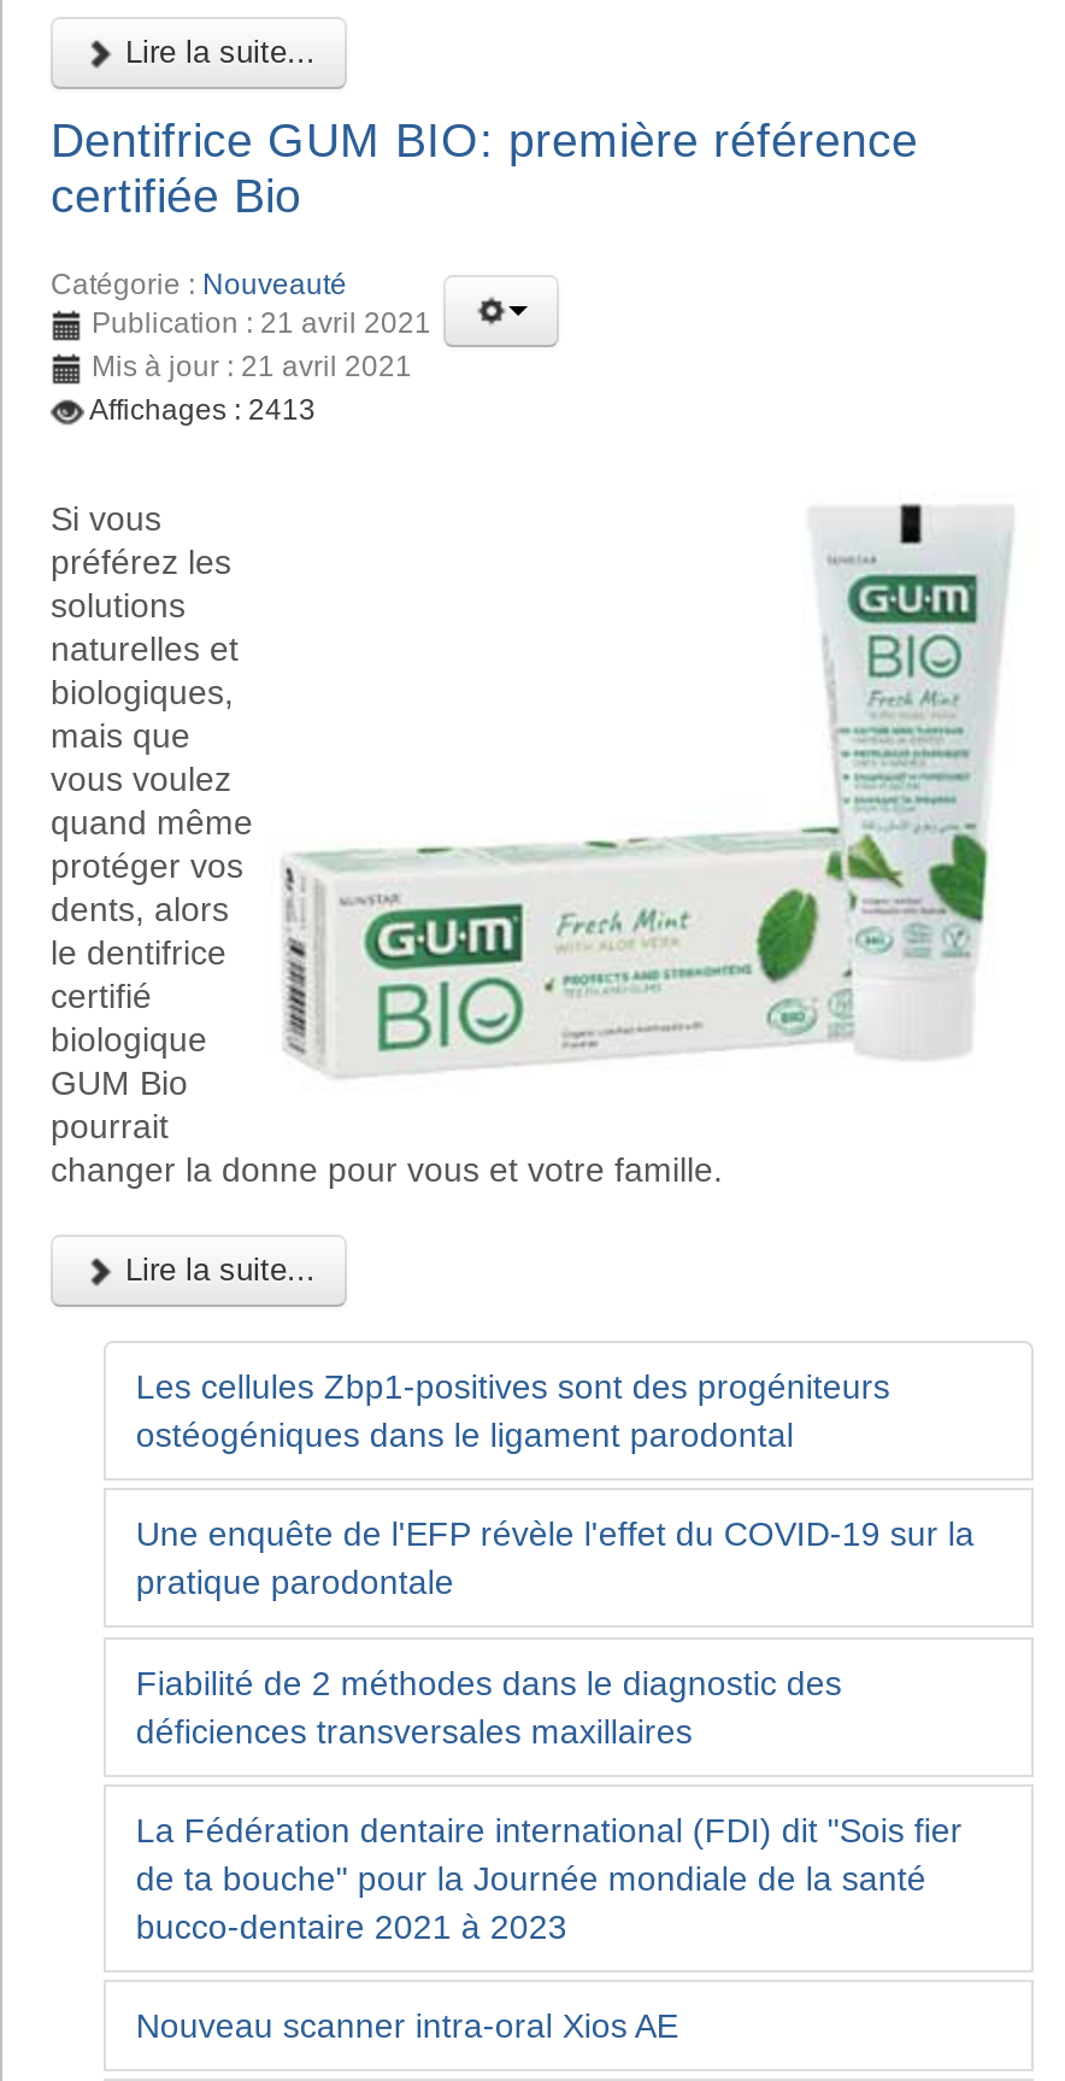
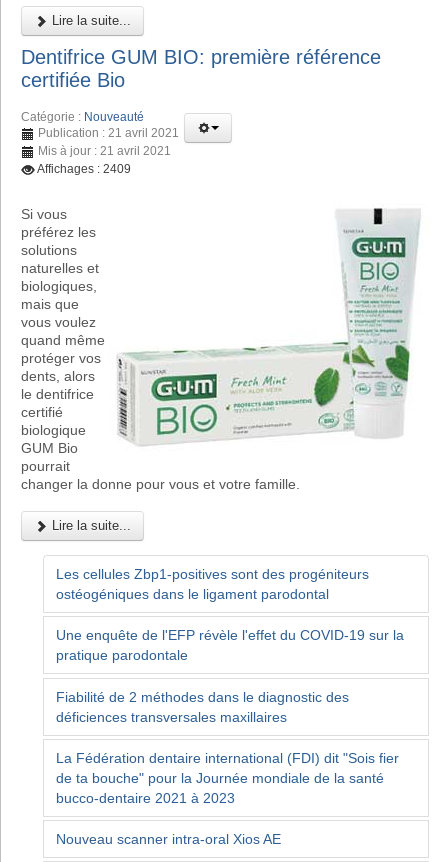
- Affichages : 2413
+ Affichages : 2409
